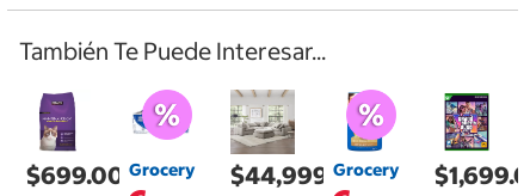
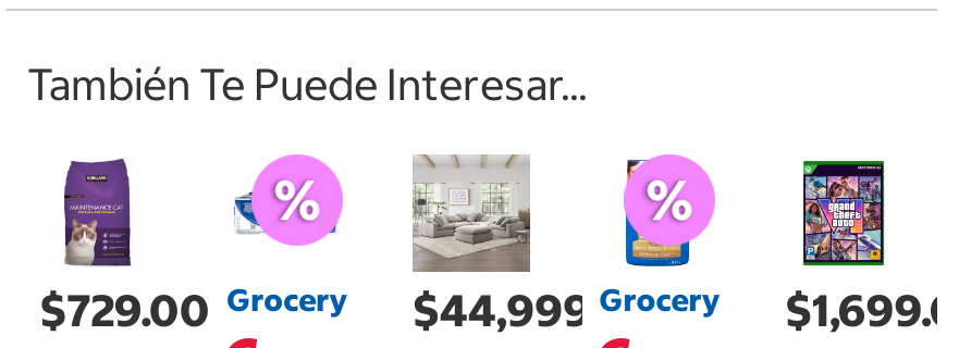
- $699.00
+ $729.00
